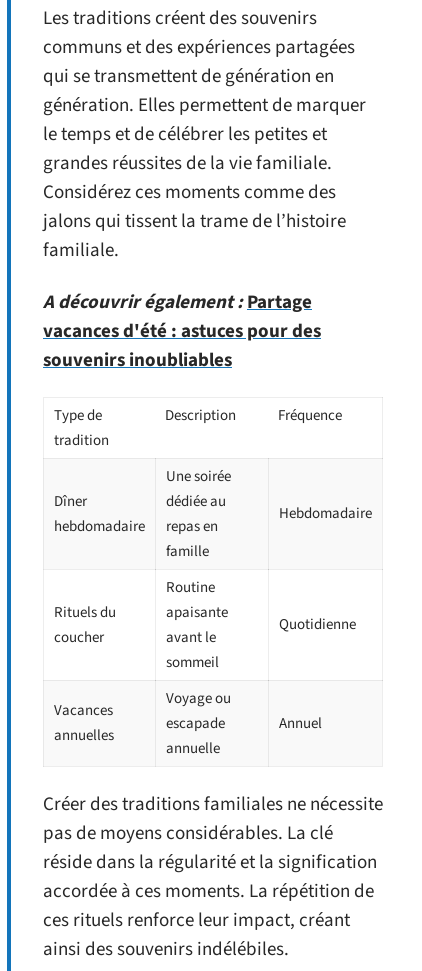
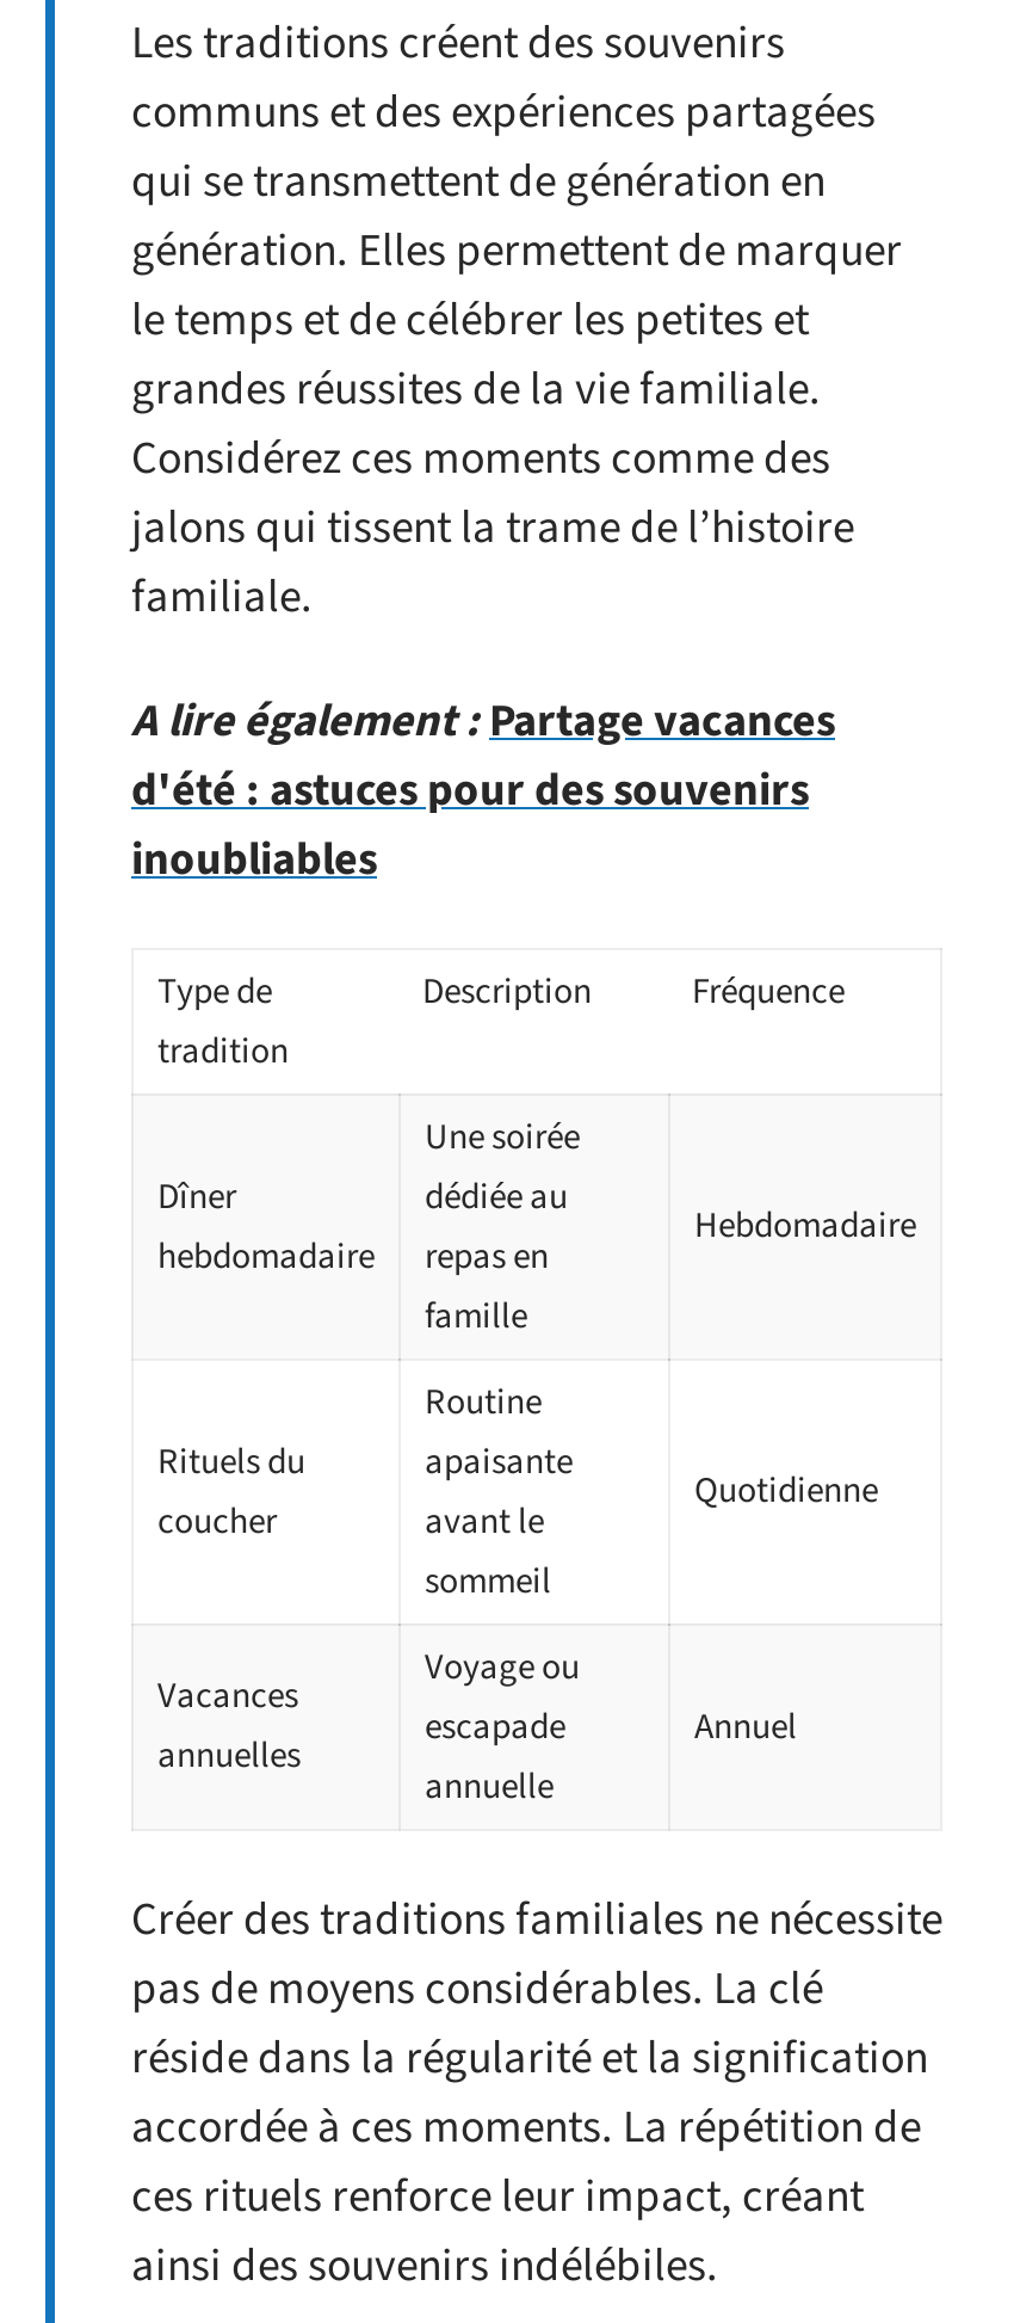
- A découvrir également : Partage
- vacances d'été : astuces pour des
- souvenirs inoubliables
+ A lire également : Partage vacances
+ d'été : astuces pour des souvenirs
+ inoubliables
